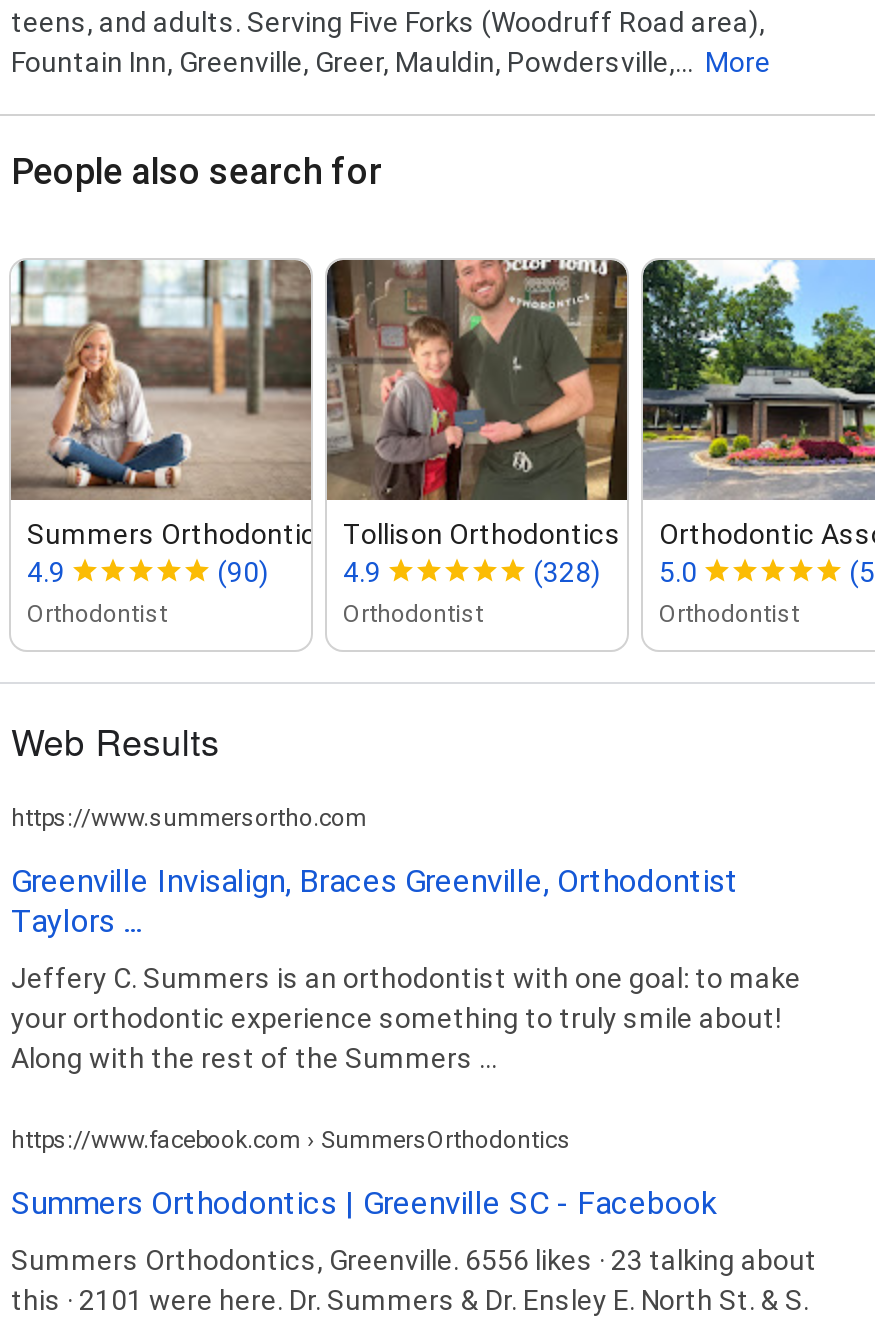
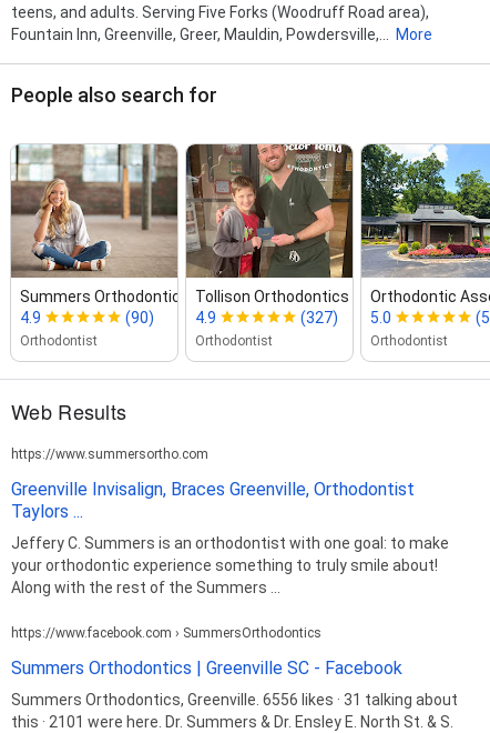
- (328) 5.0
+ (327) 5.0

- Summers Orthodontics, Greenville. 6556 likes · 23 talking about
+ Summers Orthodontics, Greenville. 6556 likes · 31 talking about
